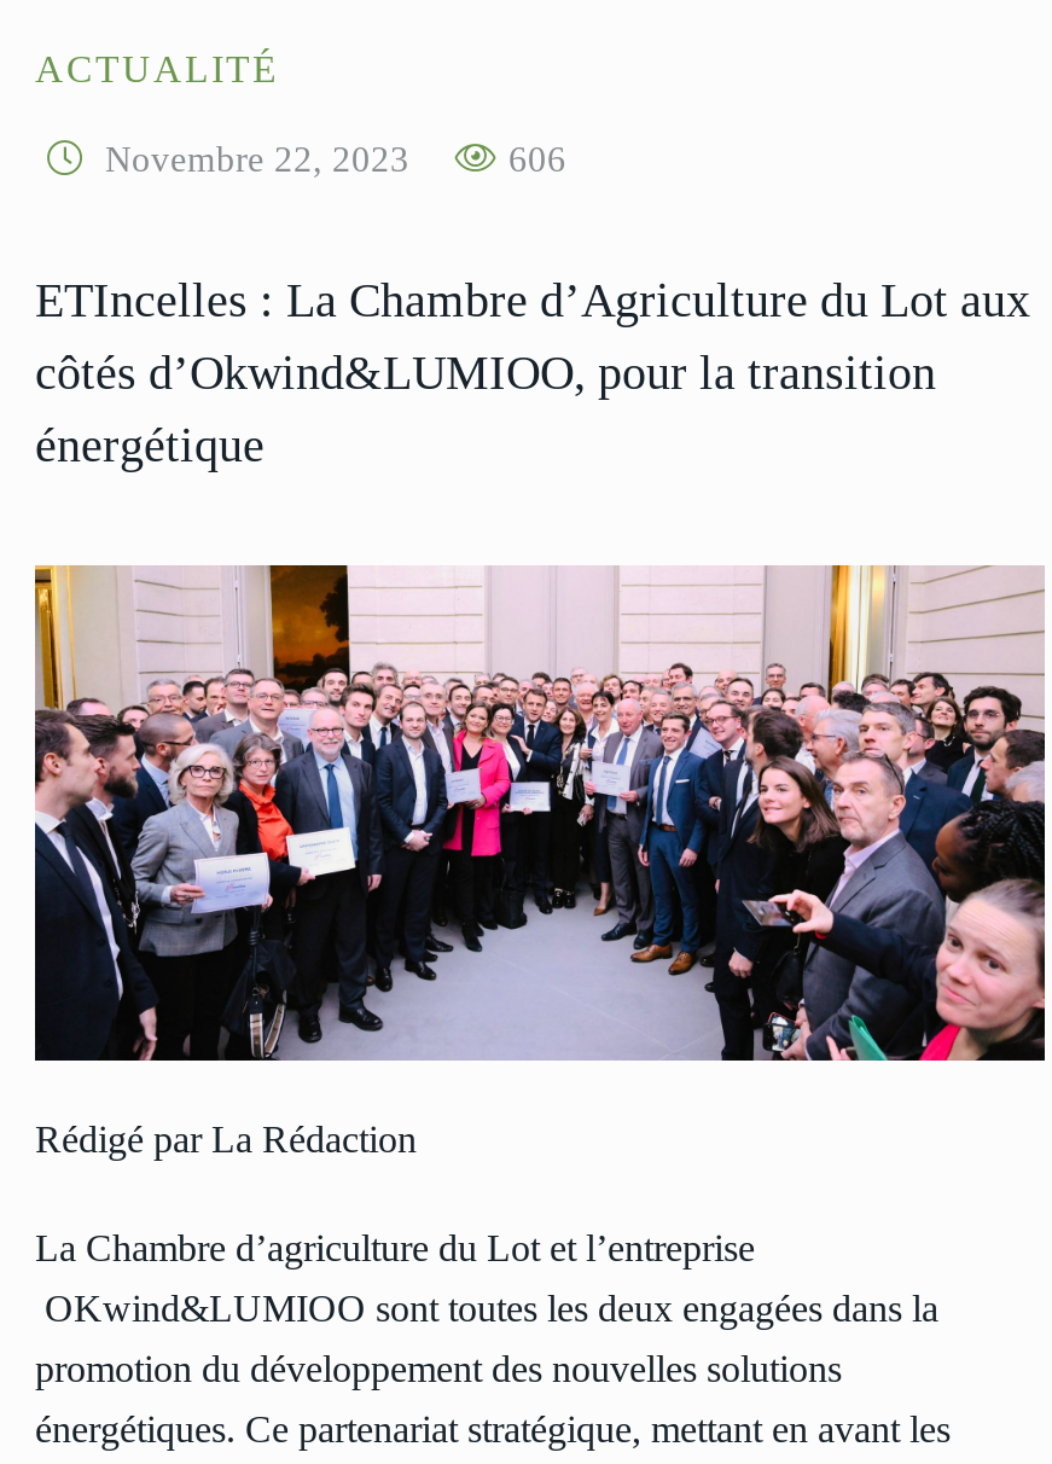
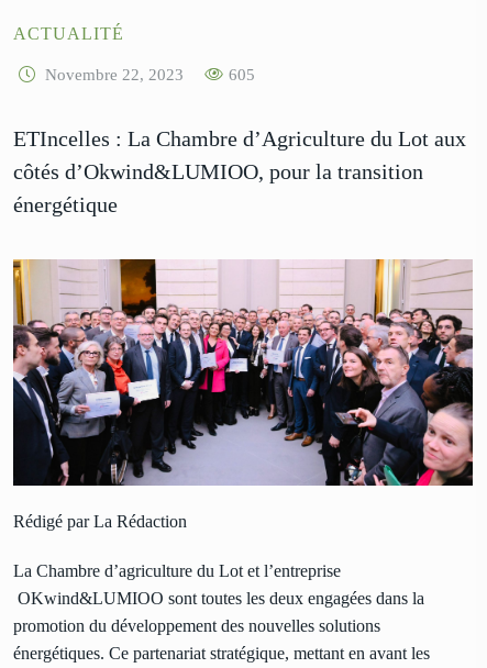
- 606
+ 605
